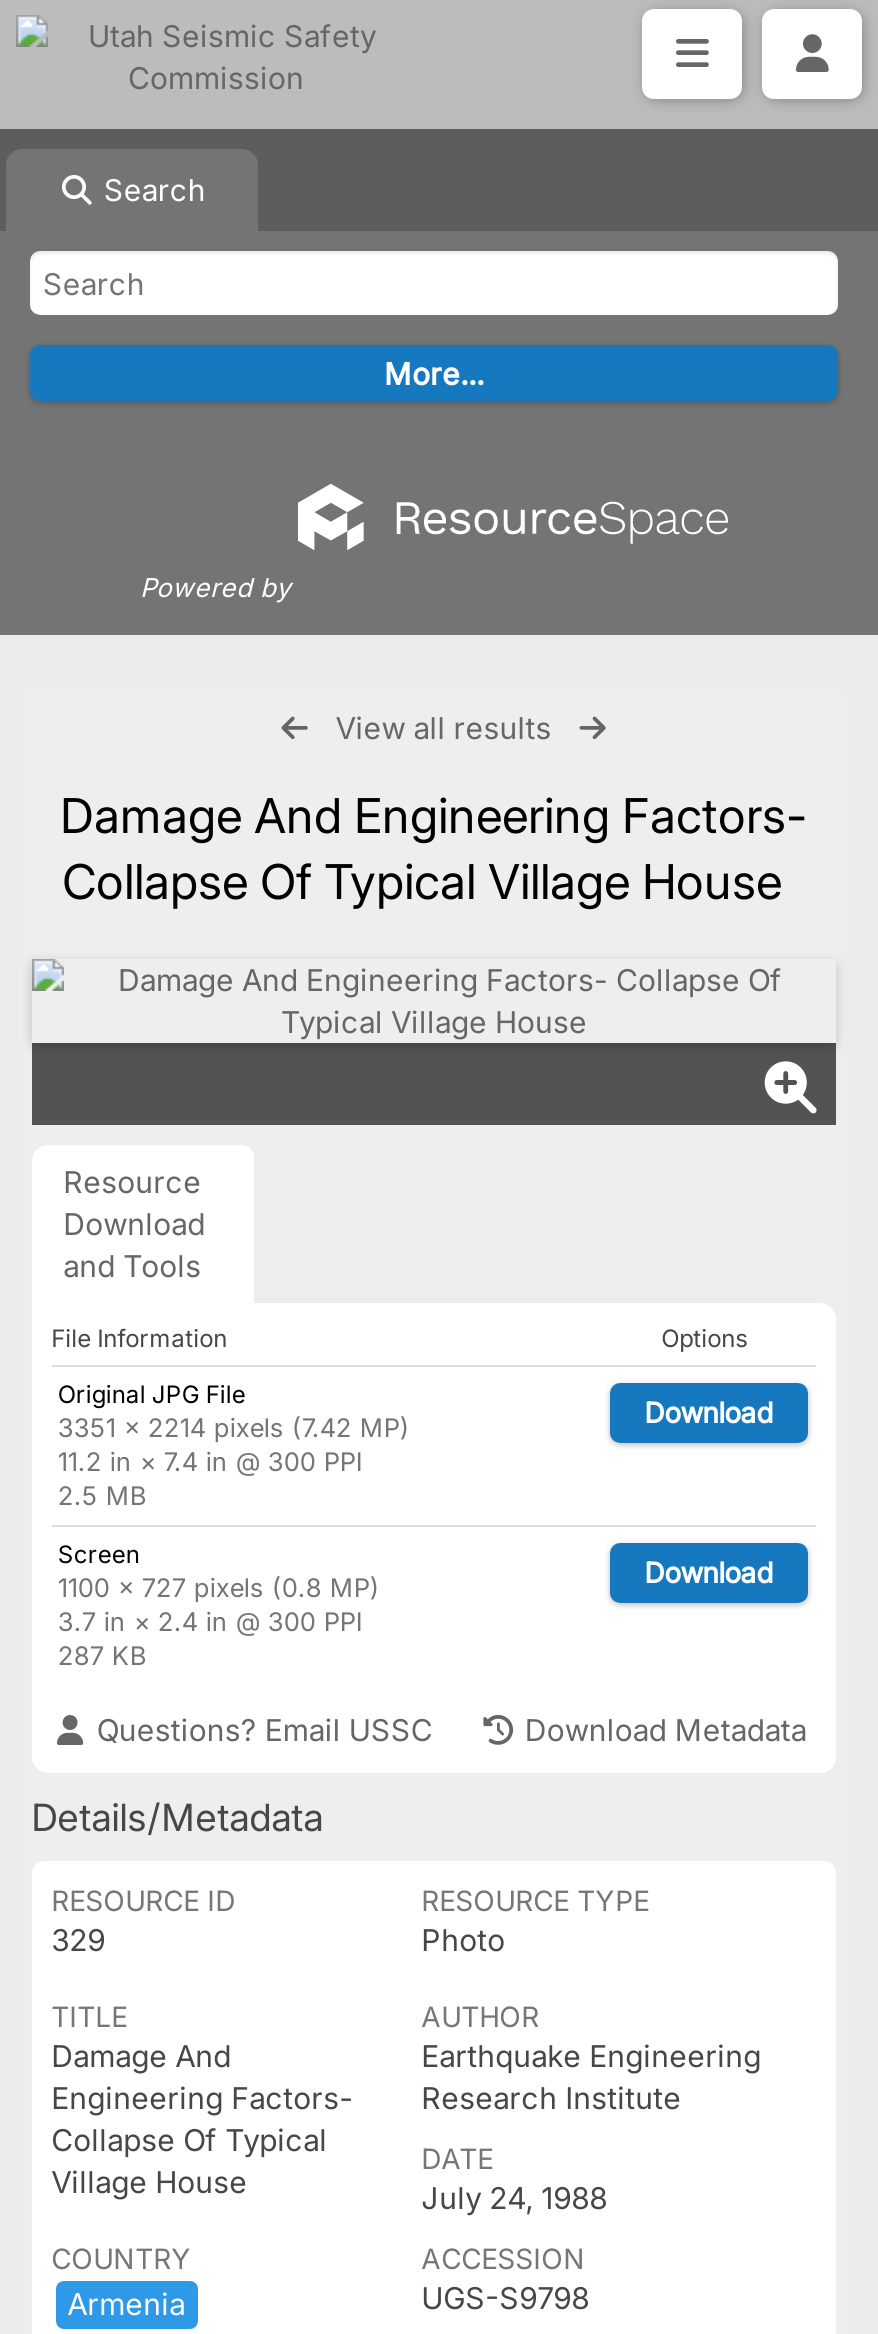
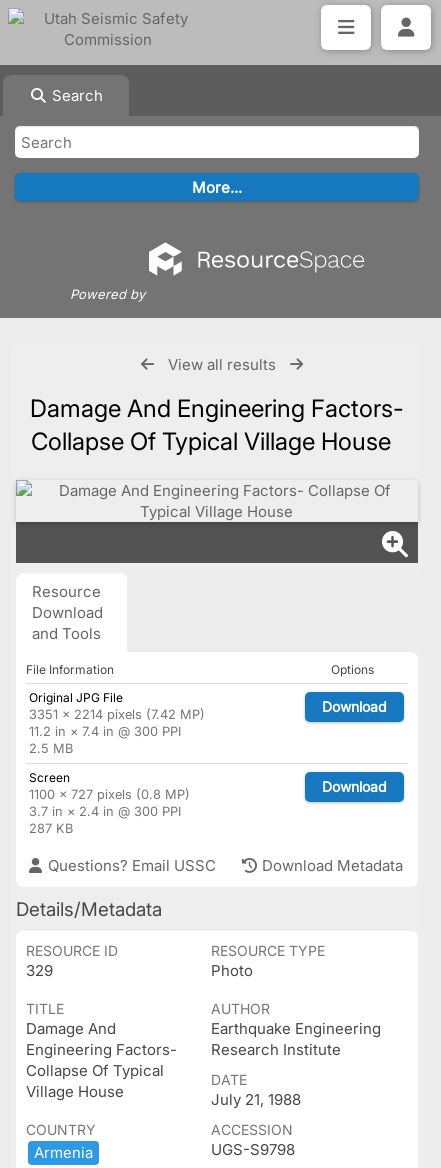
- July 24, 1988
+ July 21, 1988
